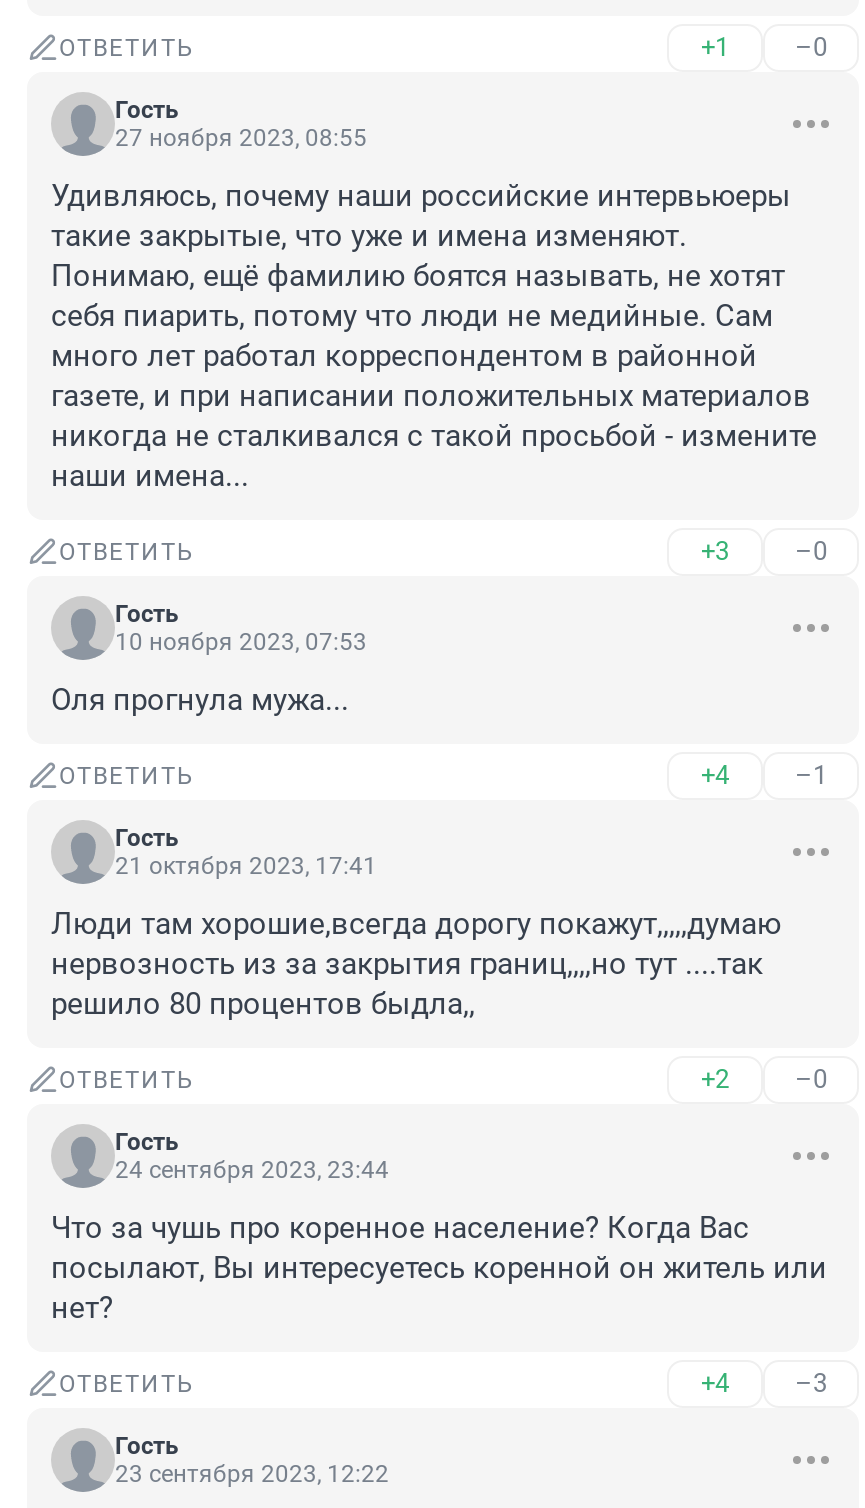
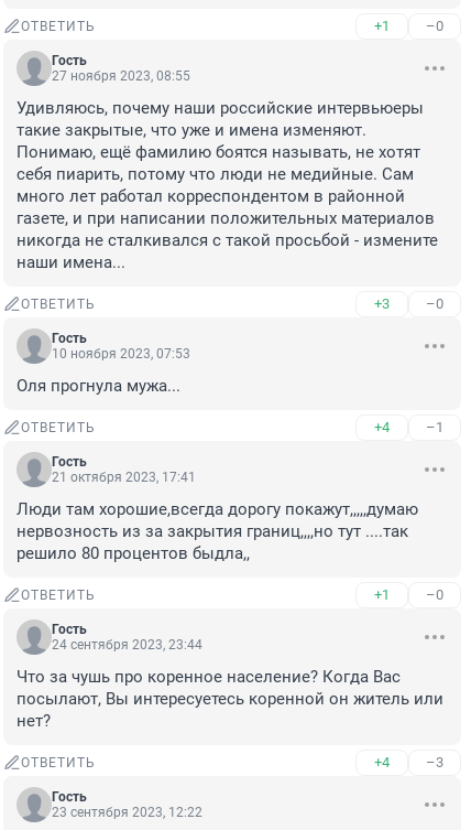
- +2
+ +1
